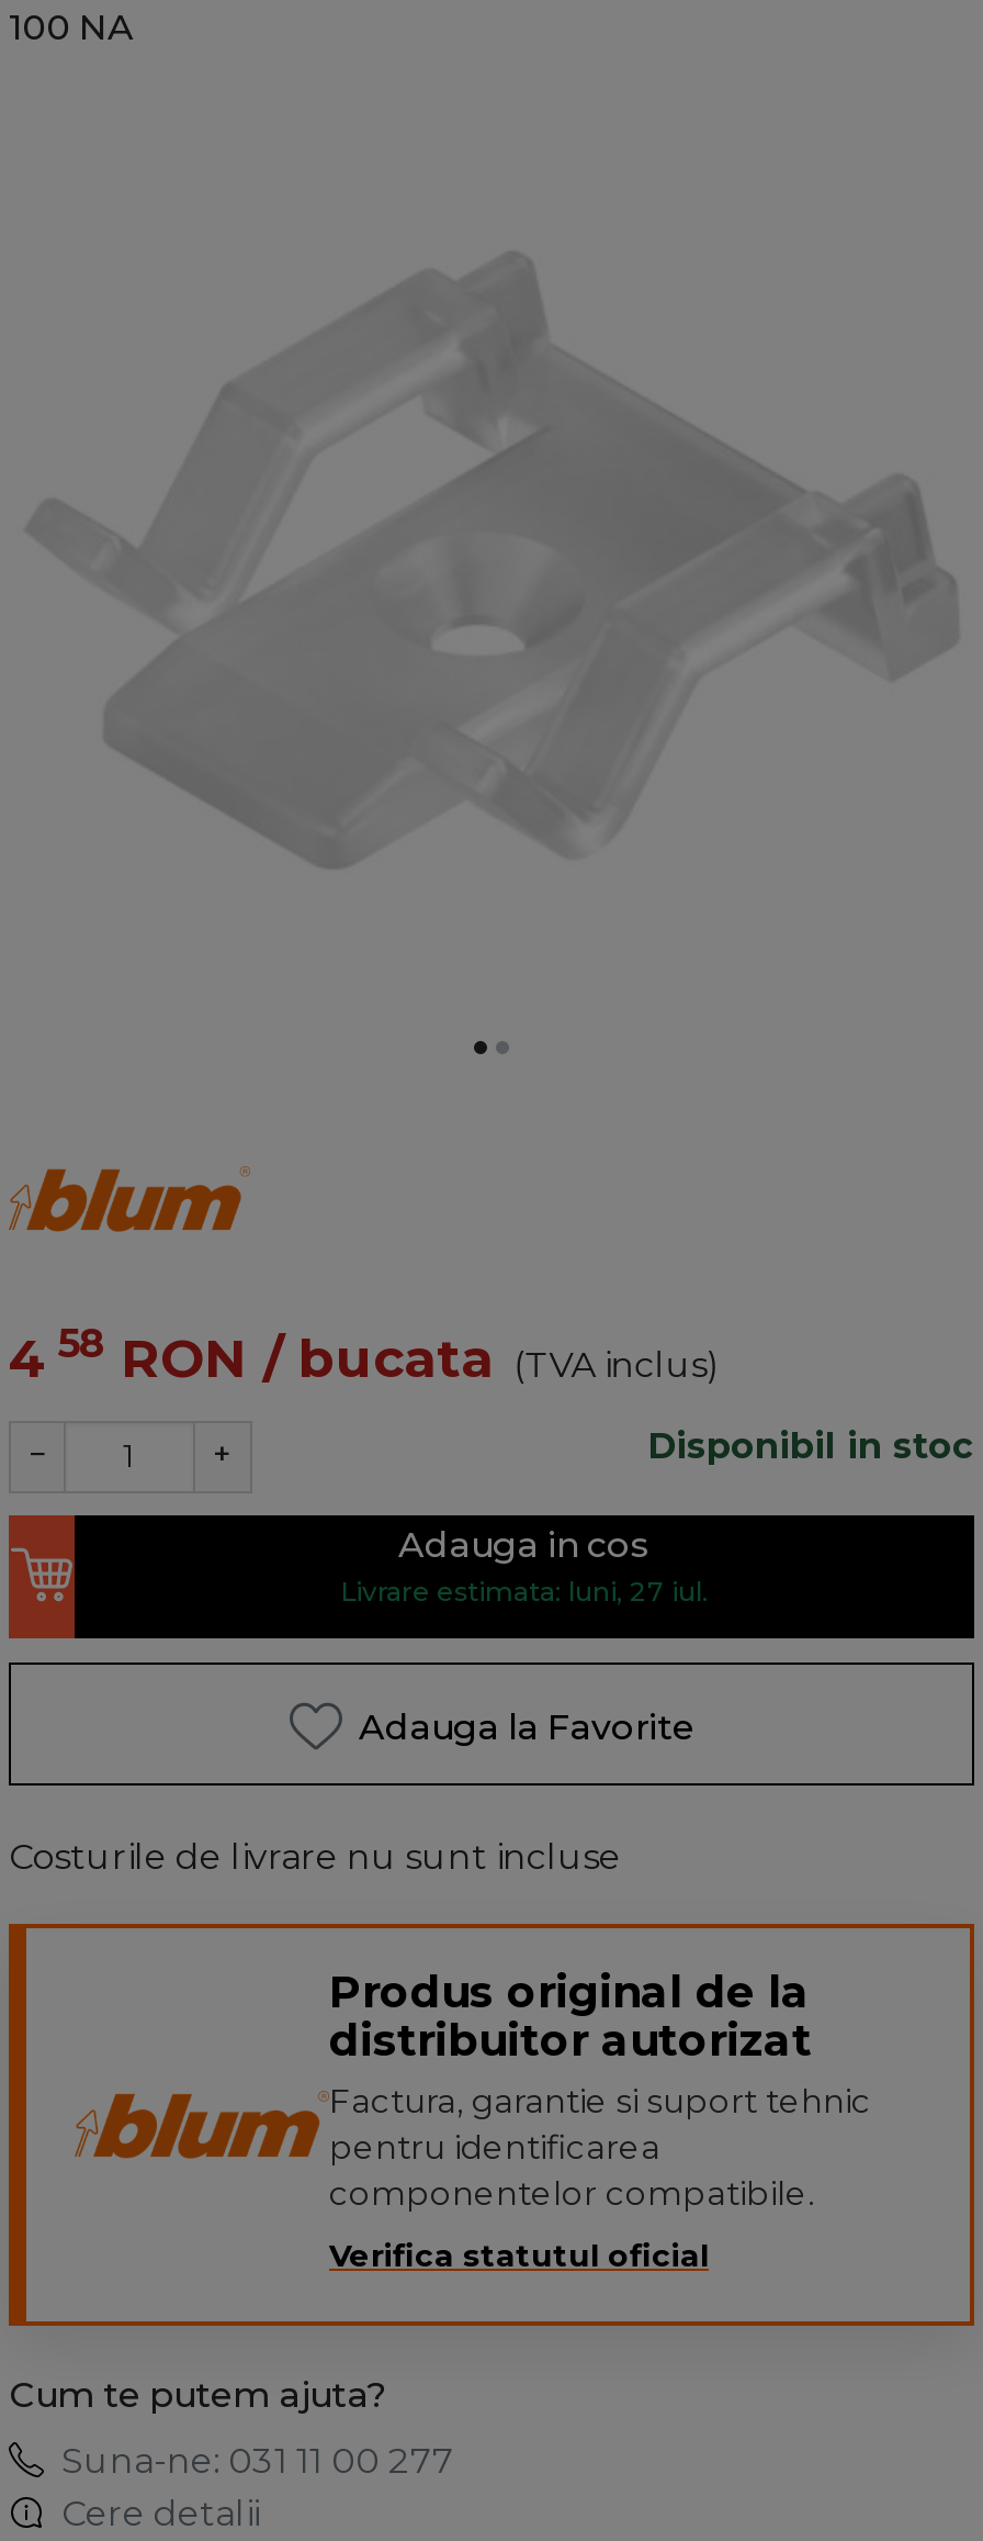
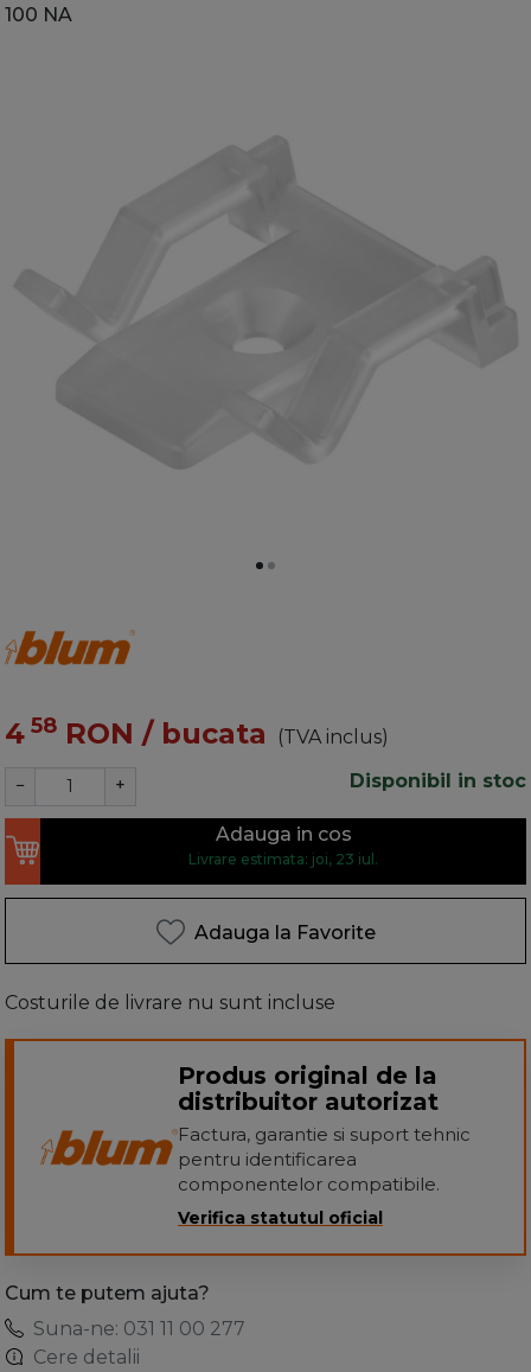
- Livrare estimata: luni, 27 iul.
+ Livrare estimata: joi, 23 iul.
